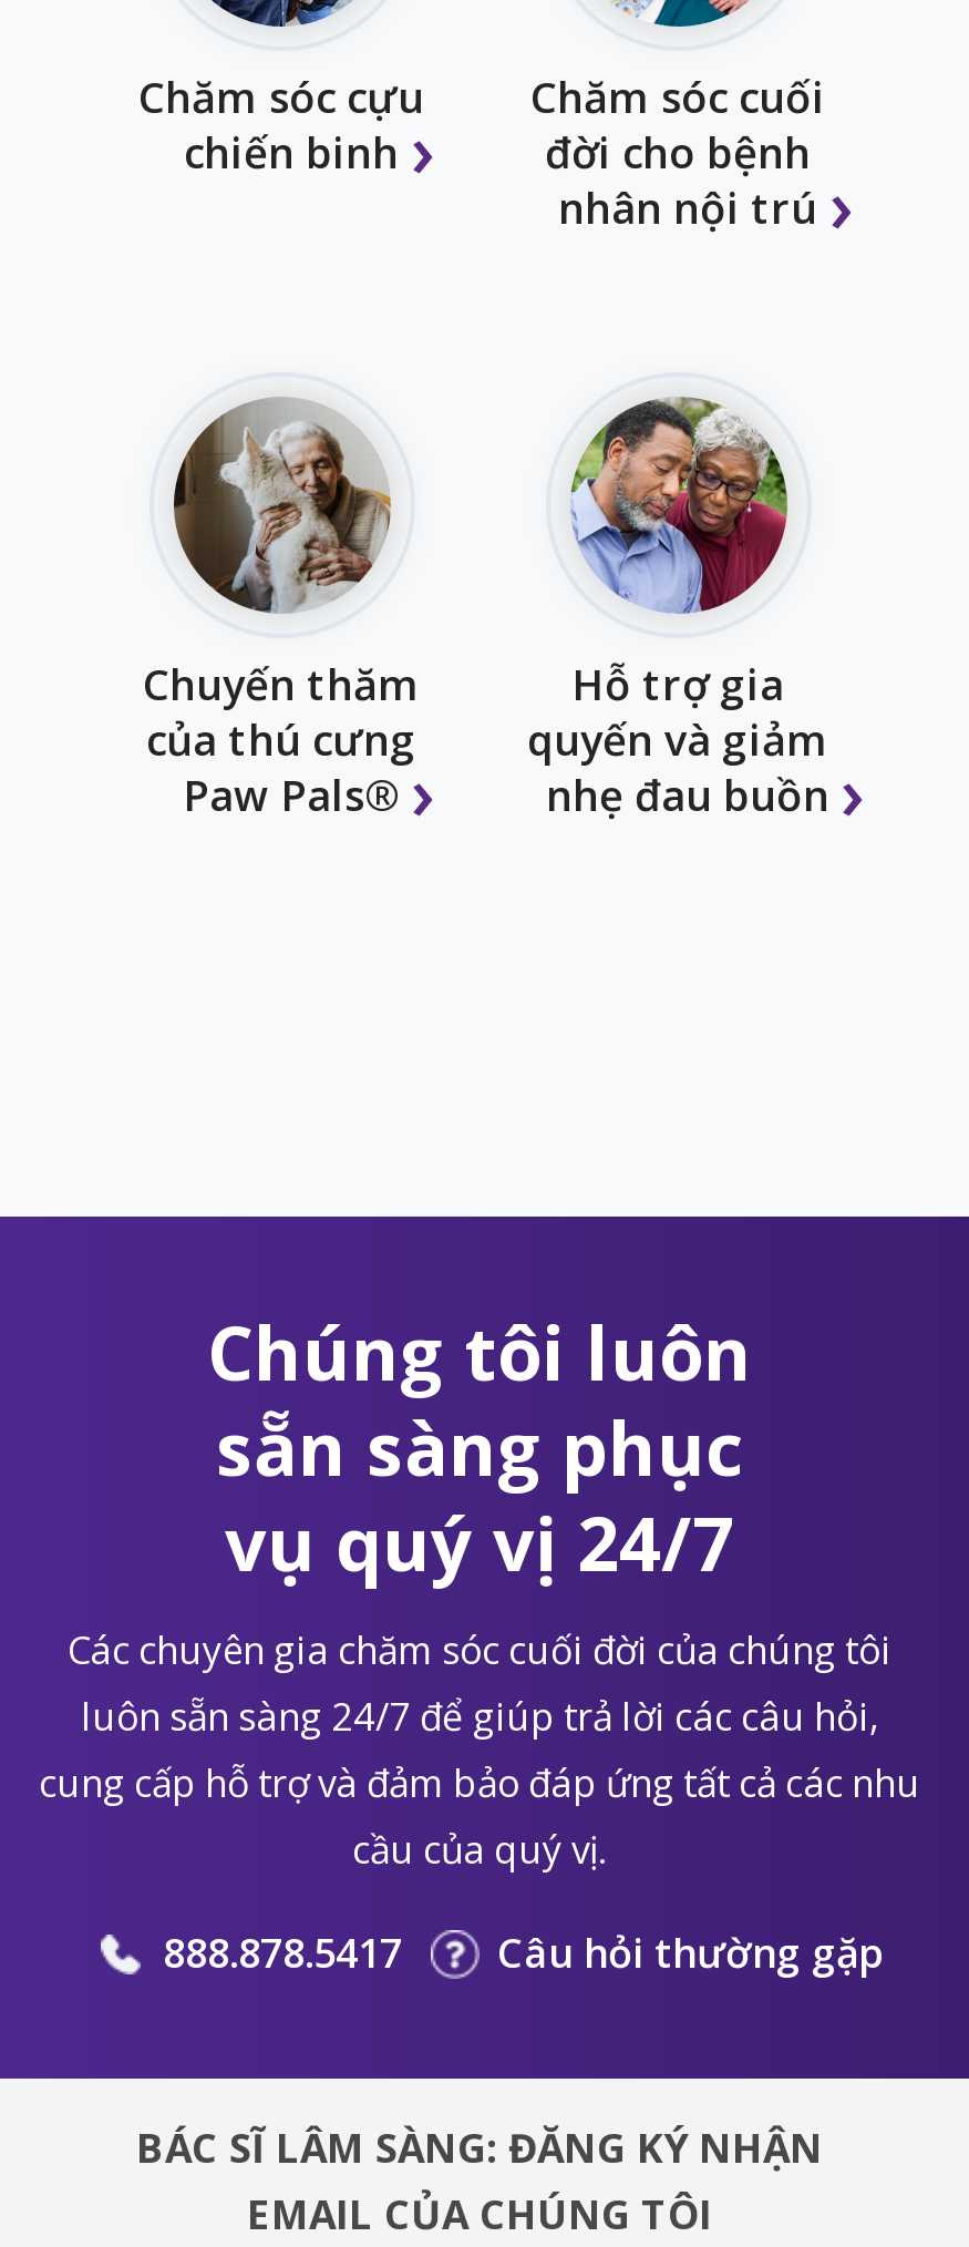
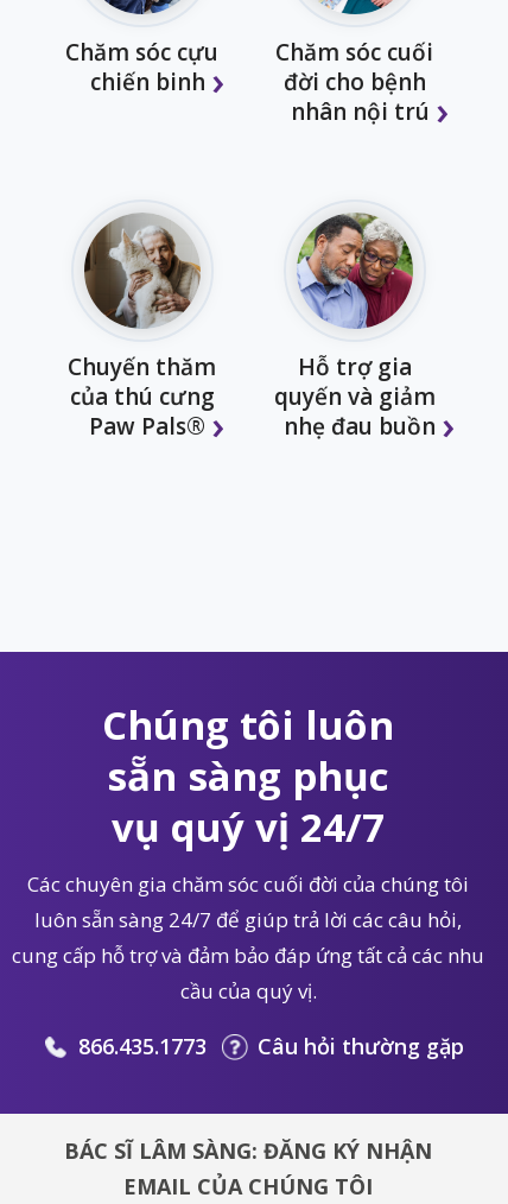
- 888.878.5417 Câu hỏi thường gặp
+ 866.435.1773 Câu hỏi thường gặp
